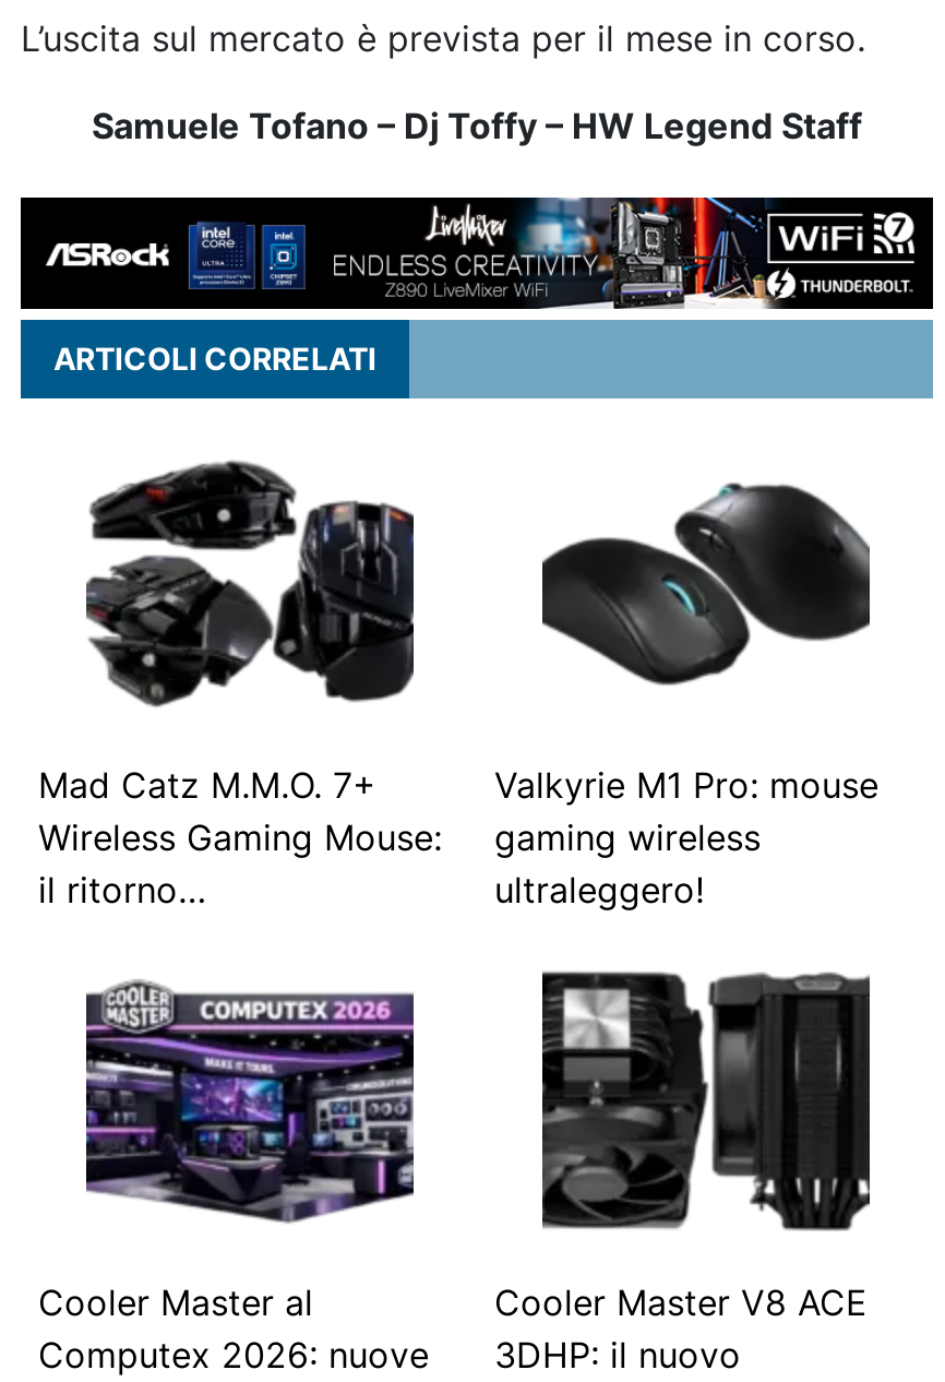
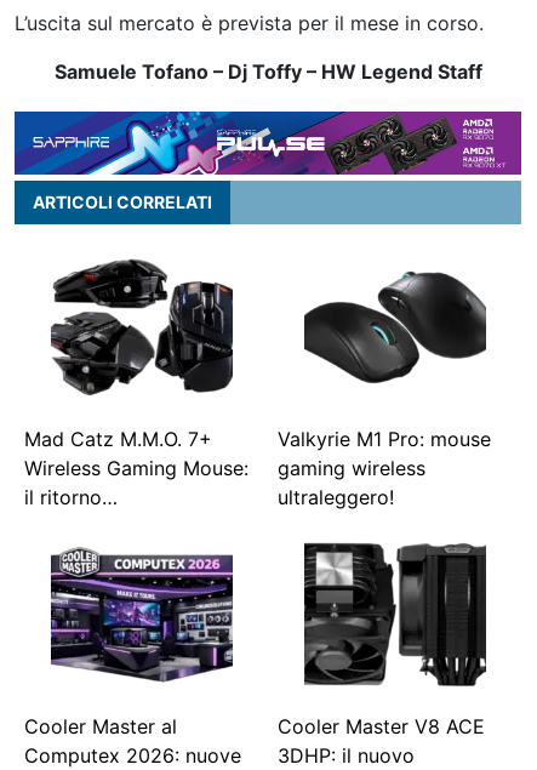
- [image]
+ [image]
